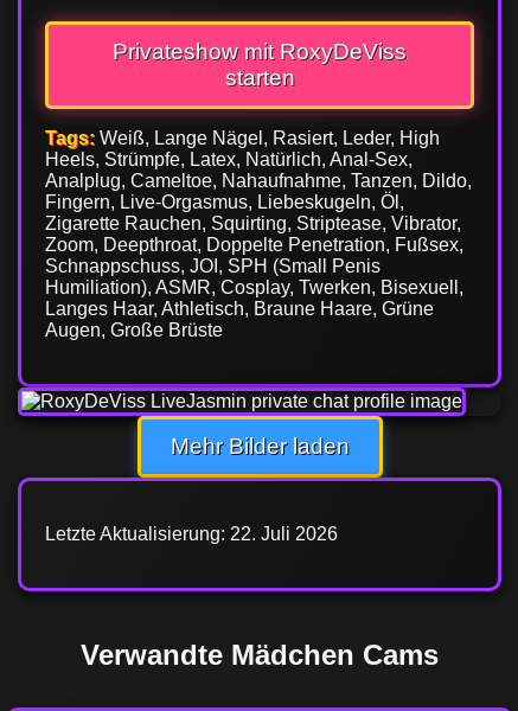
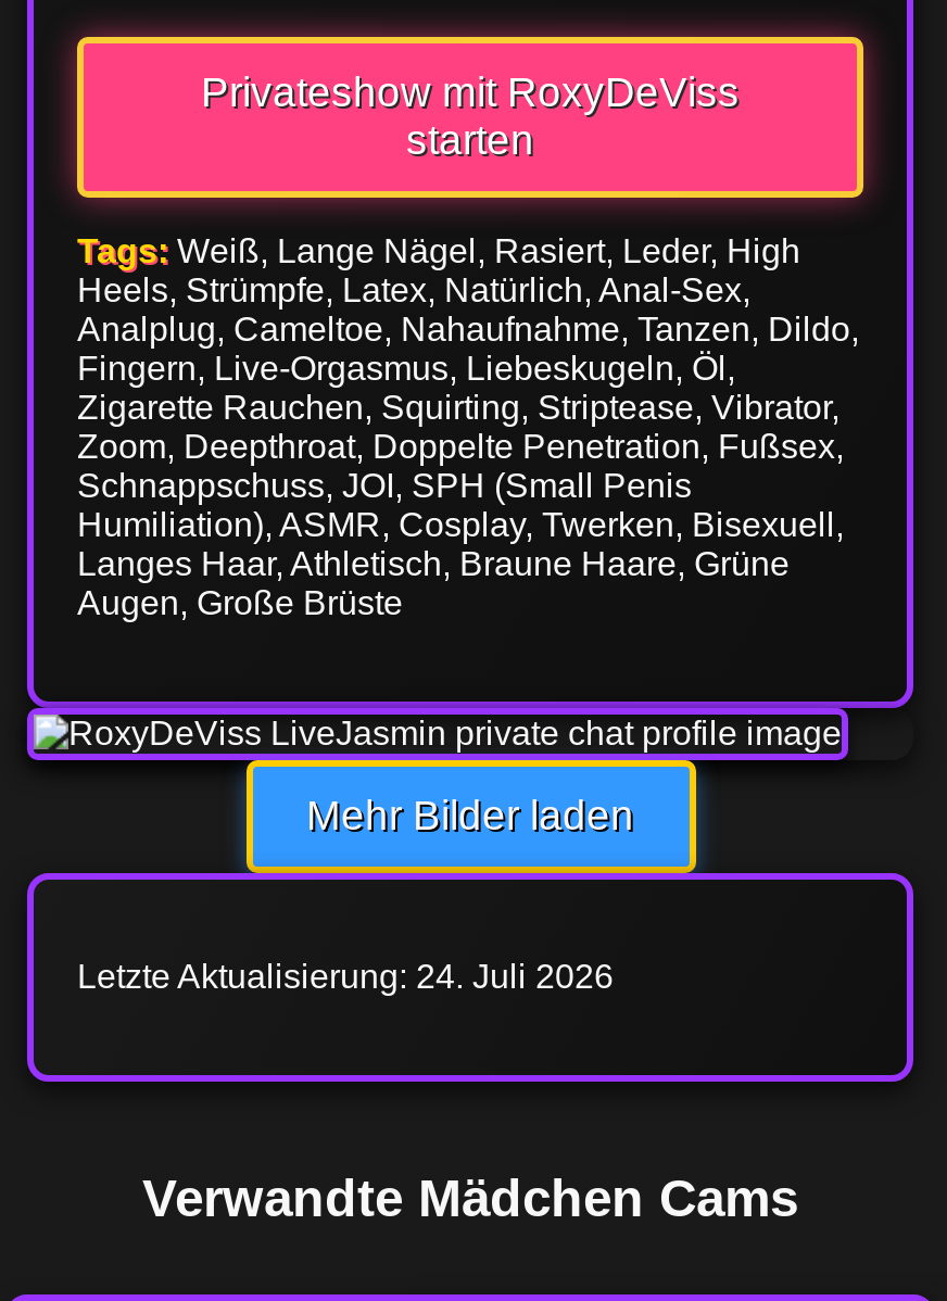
- Letzte Aktualisierung: 22. Juli 2026
+ Letzte Aktualisierung: 24. Juli 2026
